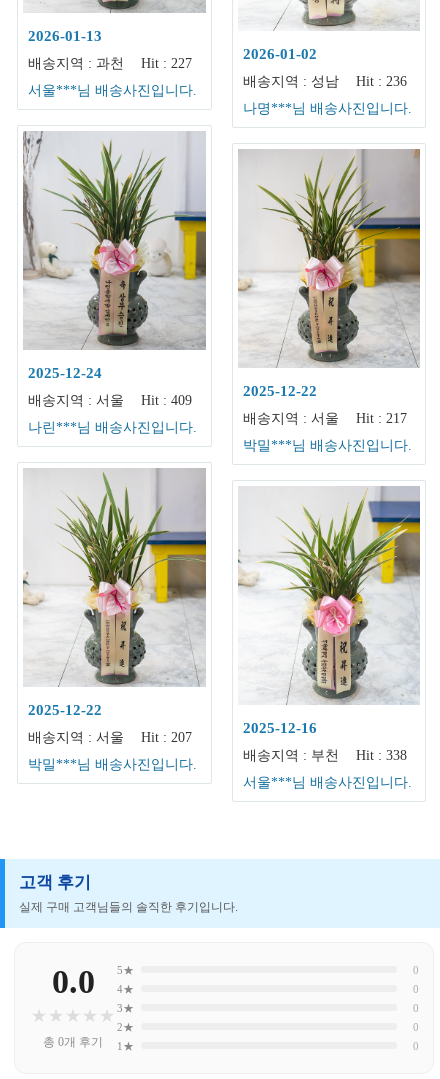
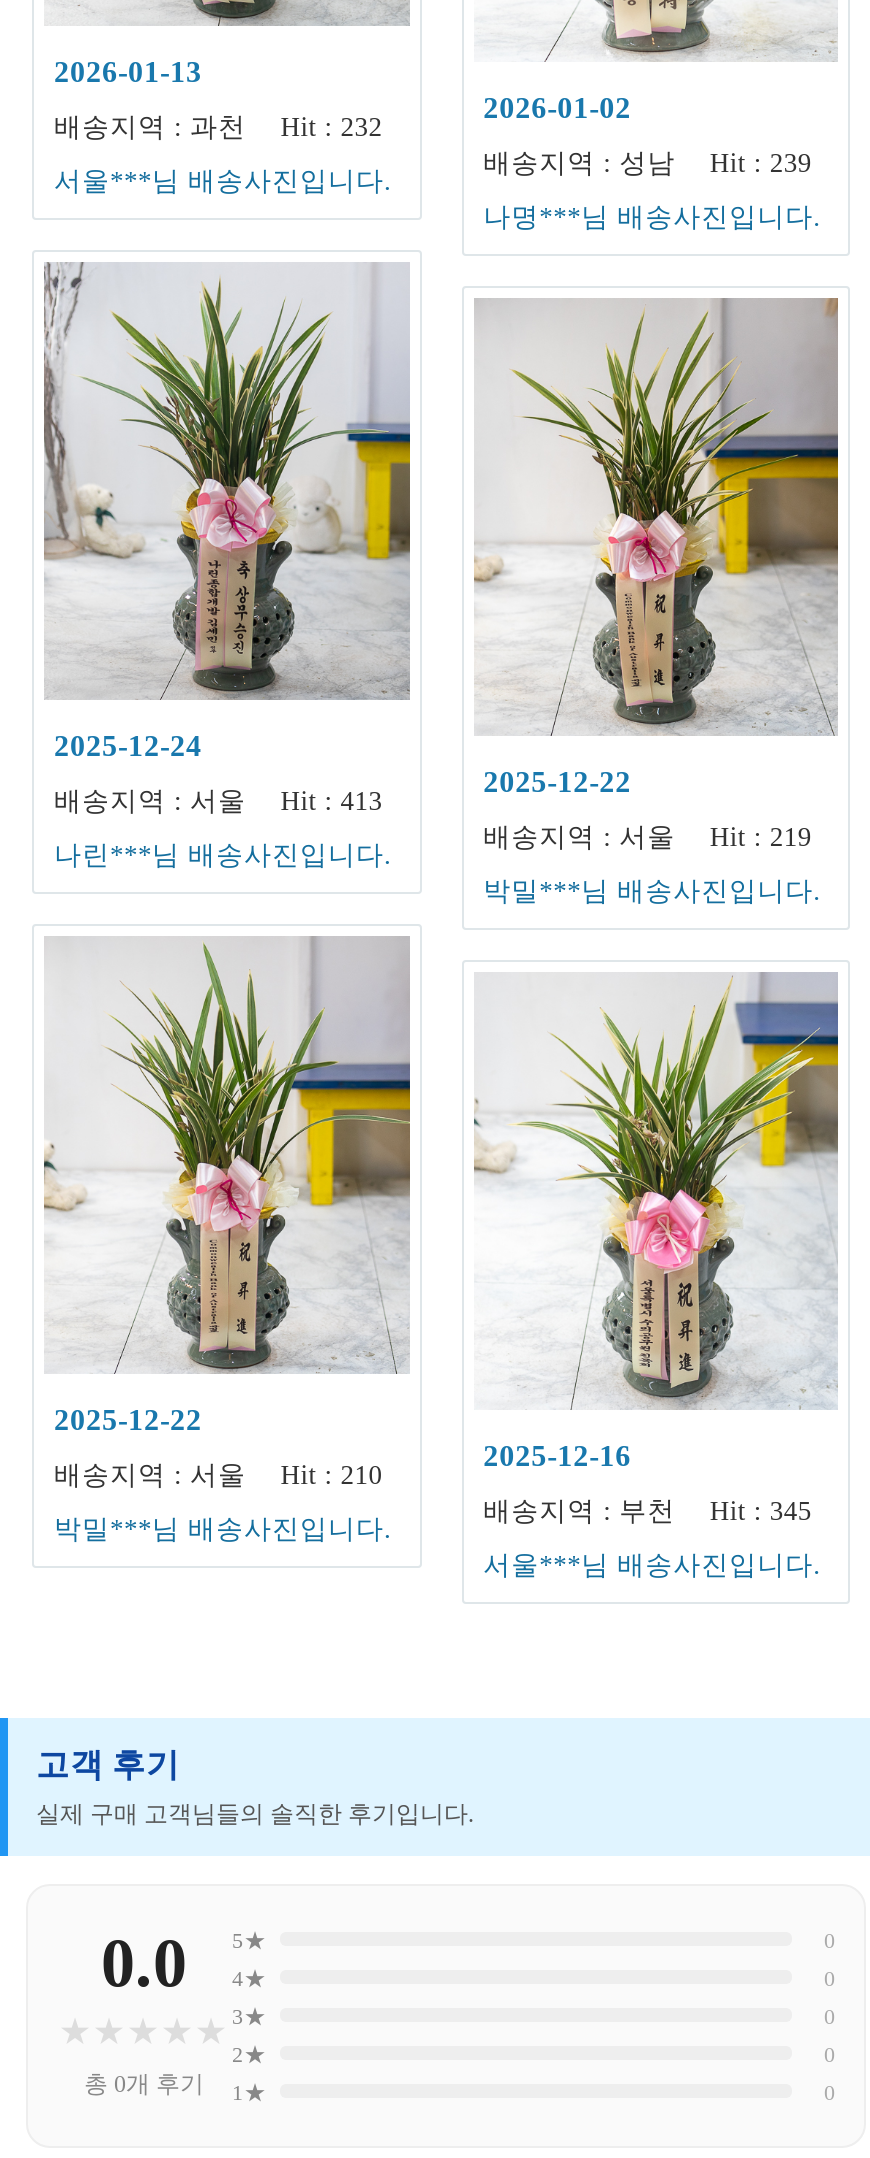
- 배송지역 : 과천 Hit : 227
+ 배송지역 : 과천 Hit : 232

- 배송지역 : 성남 Hit : 236
+ 배송지역 : 성남 Hit : 239

- 배송지역 : 서울 Hit : 409
+ 배송지역 : 서울 Hit : 413

- 배송지역 : 서울 Hit : 217
+ 배송지역 : 서울 Hit : 219

- 배송지역 : 서울 Hit : 207
+ 배송지역 : 서울 Hit : 210

- 배송지역 : 부천 Hit : 338
+ 배송지역 : 부천 Hit : 345
